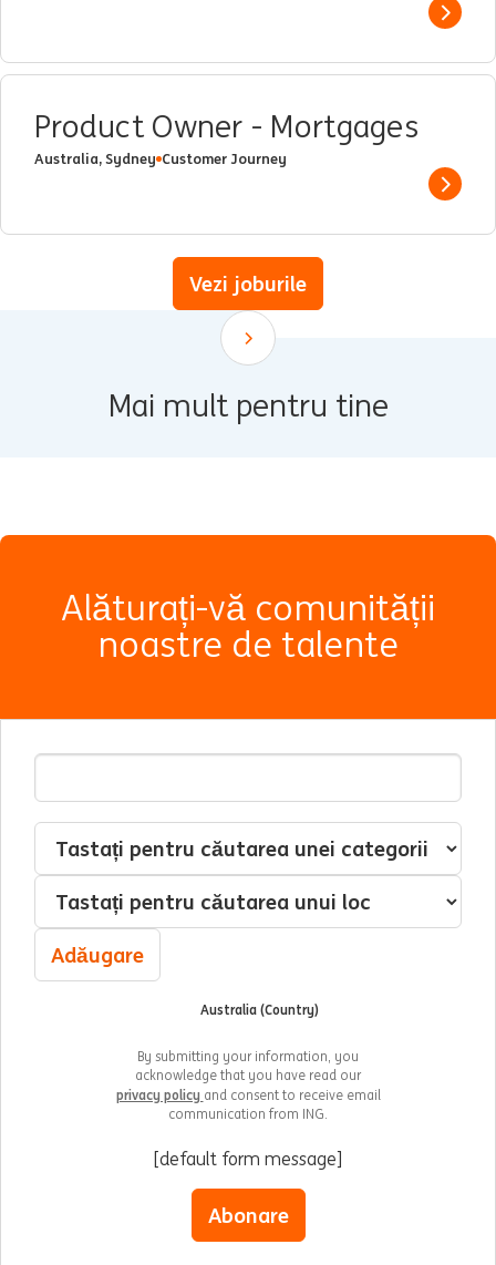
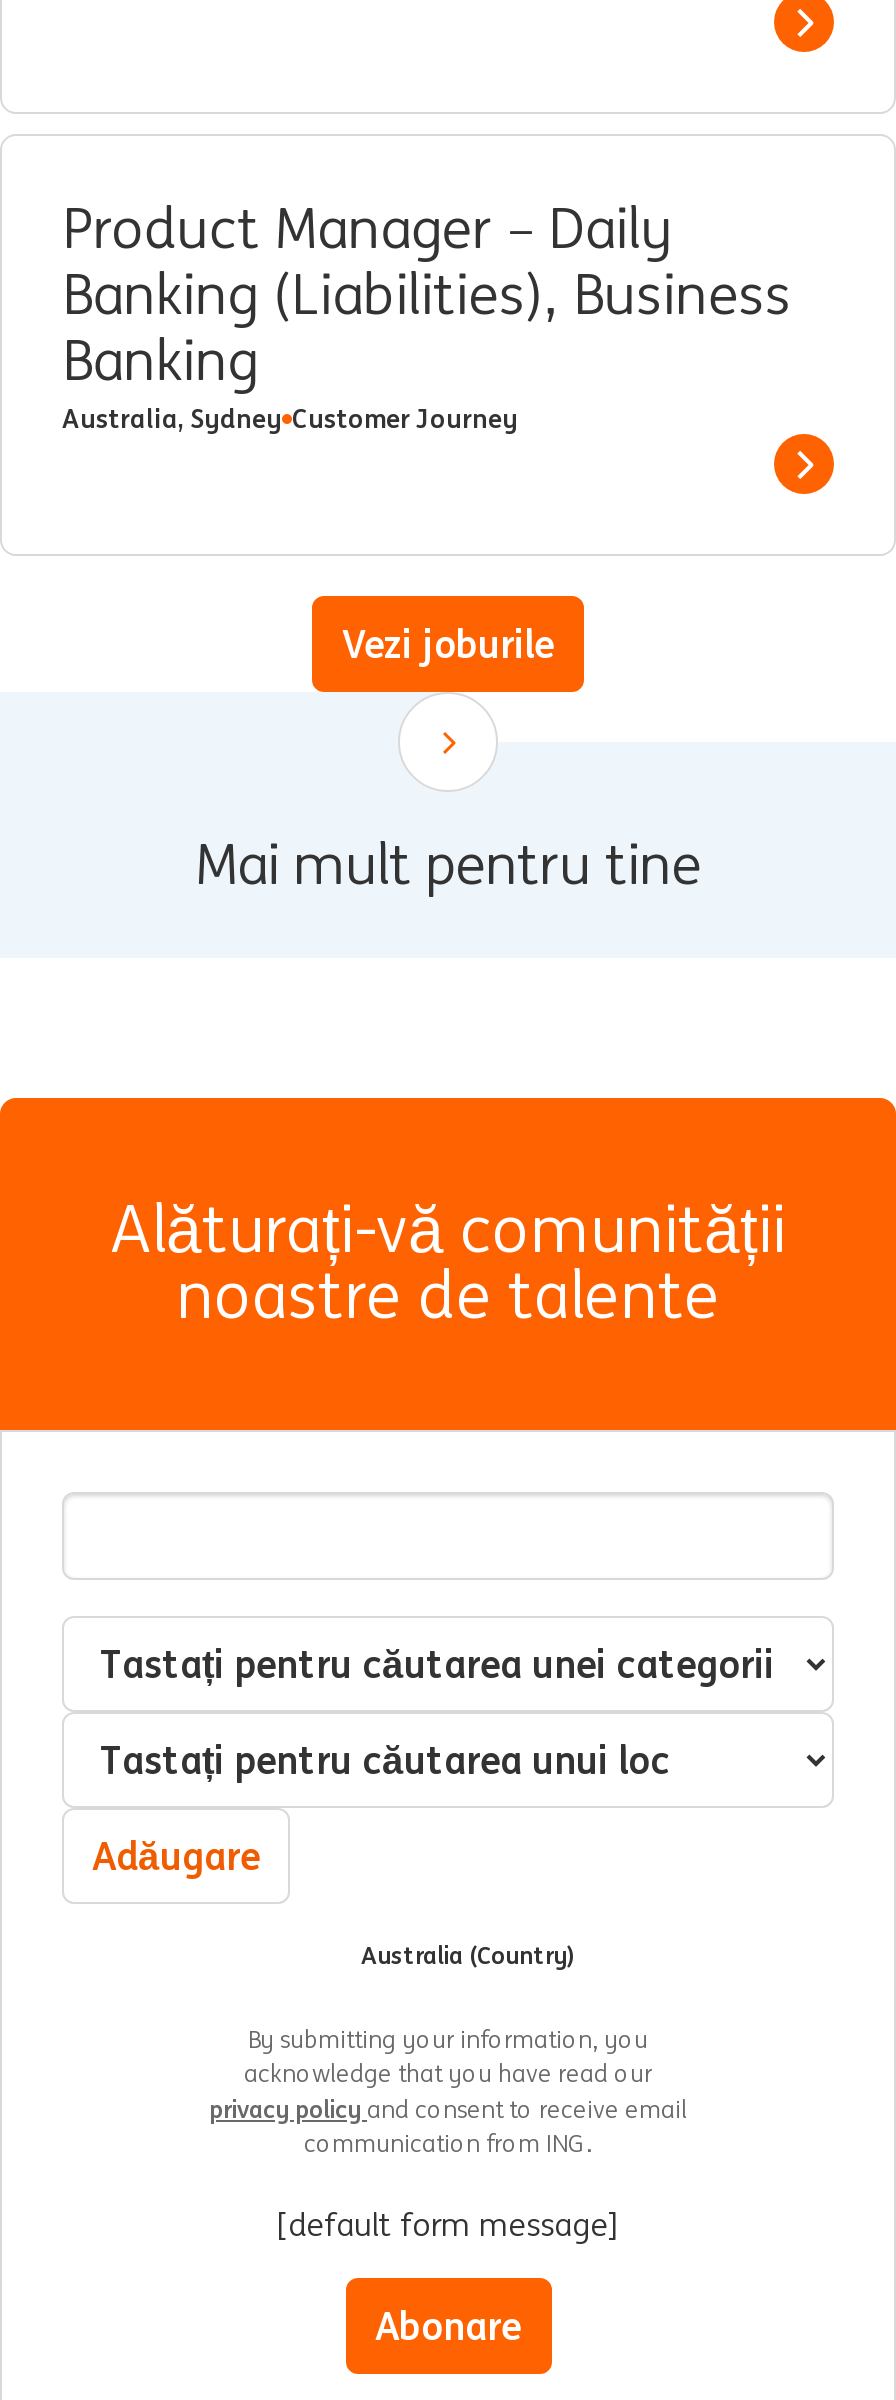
- Product Owner - Mortgages
+ Product Manager – Daily
+ Banking (Liabilities), Business
+ Banking
